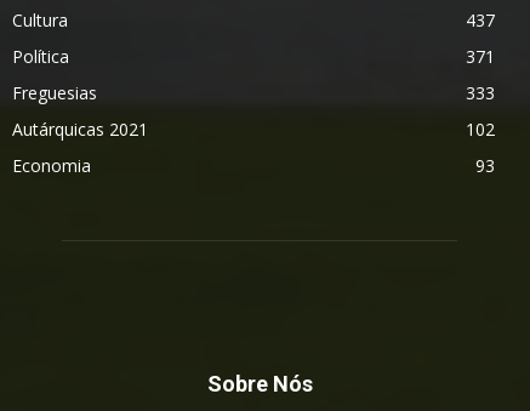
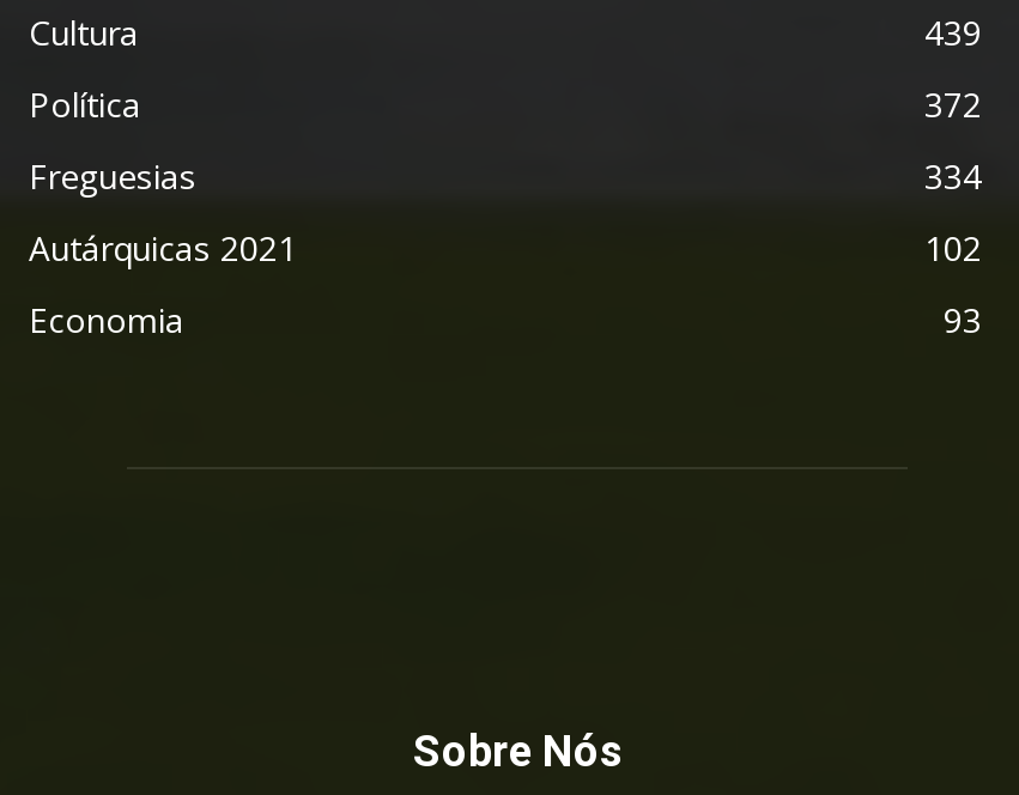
- 437
+ 439

- 371
+ 372

- 333
+ 334
